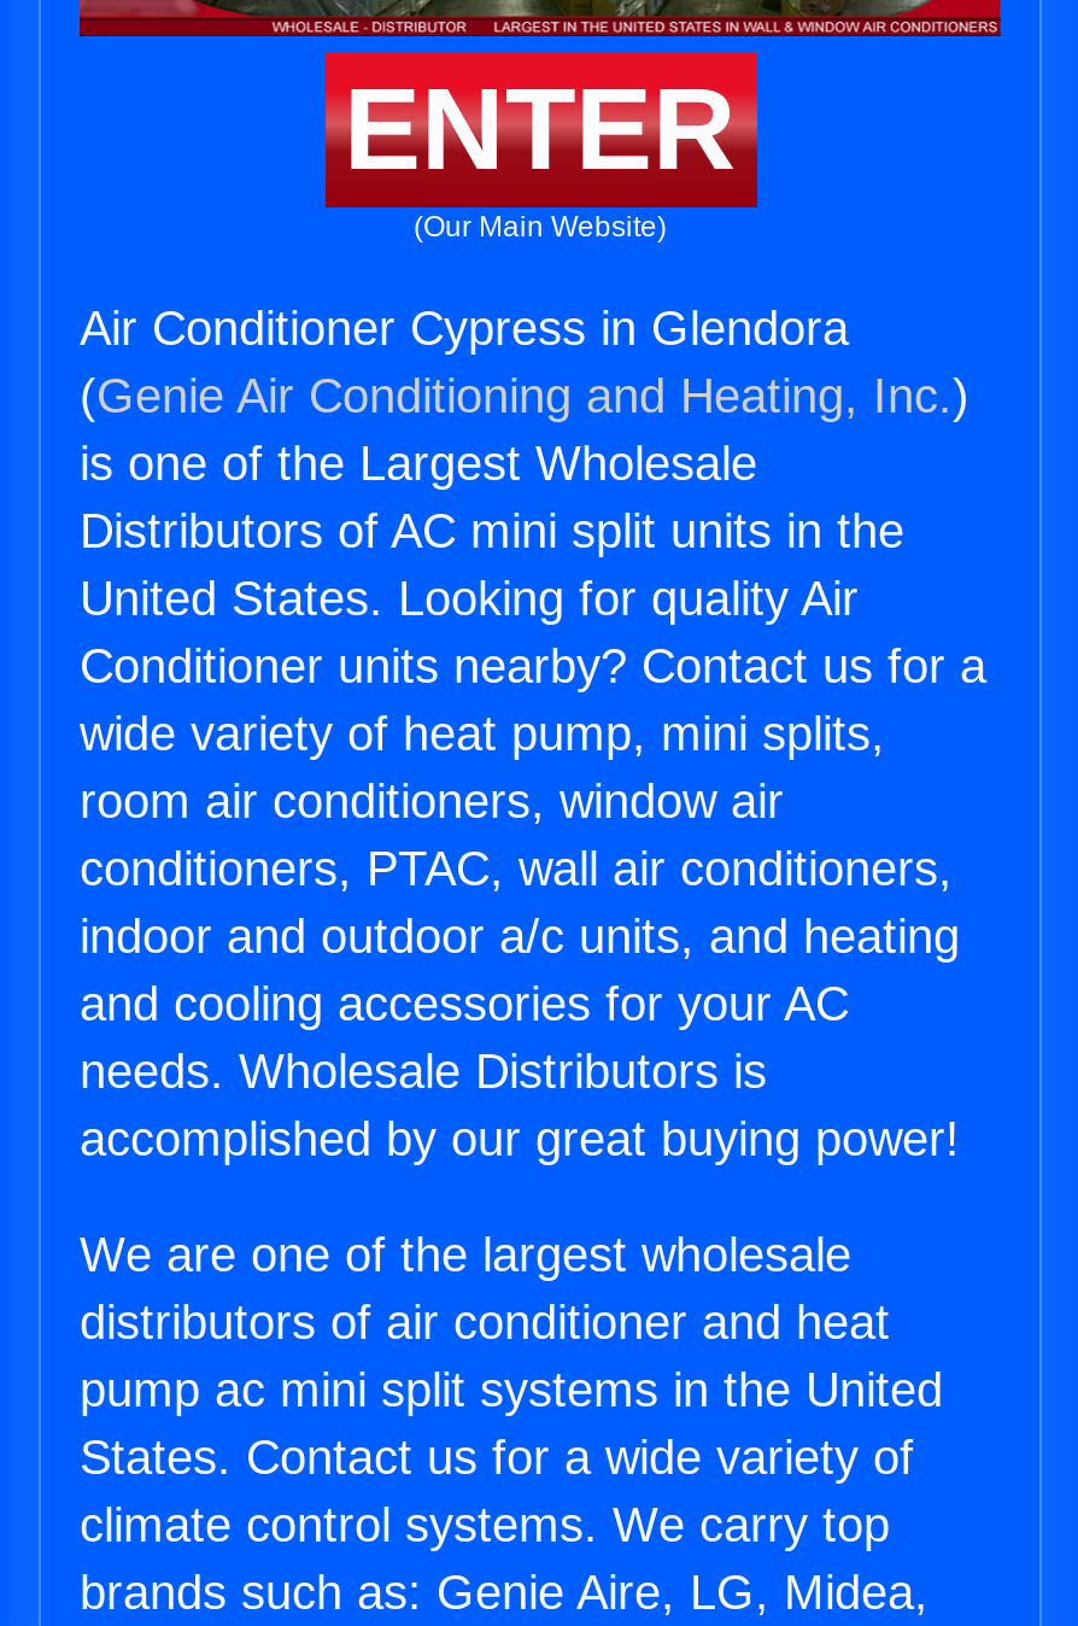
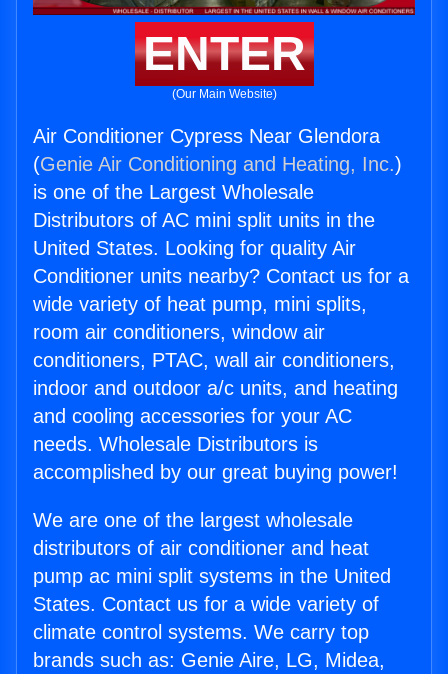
- Air Conditioner Cypress in Glendora
+ Air Conditioner Cypress Near Glendora
